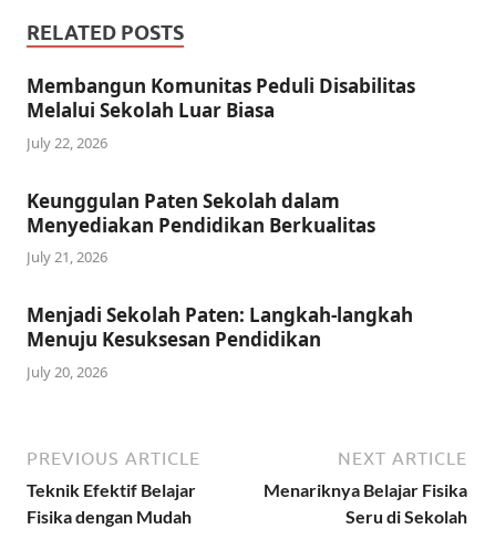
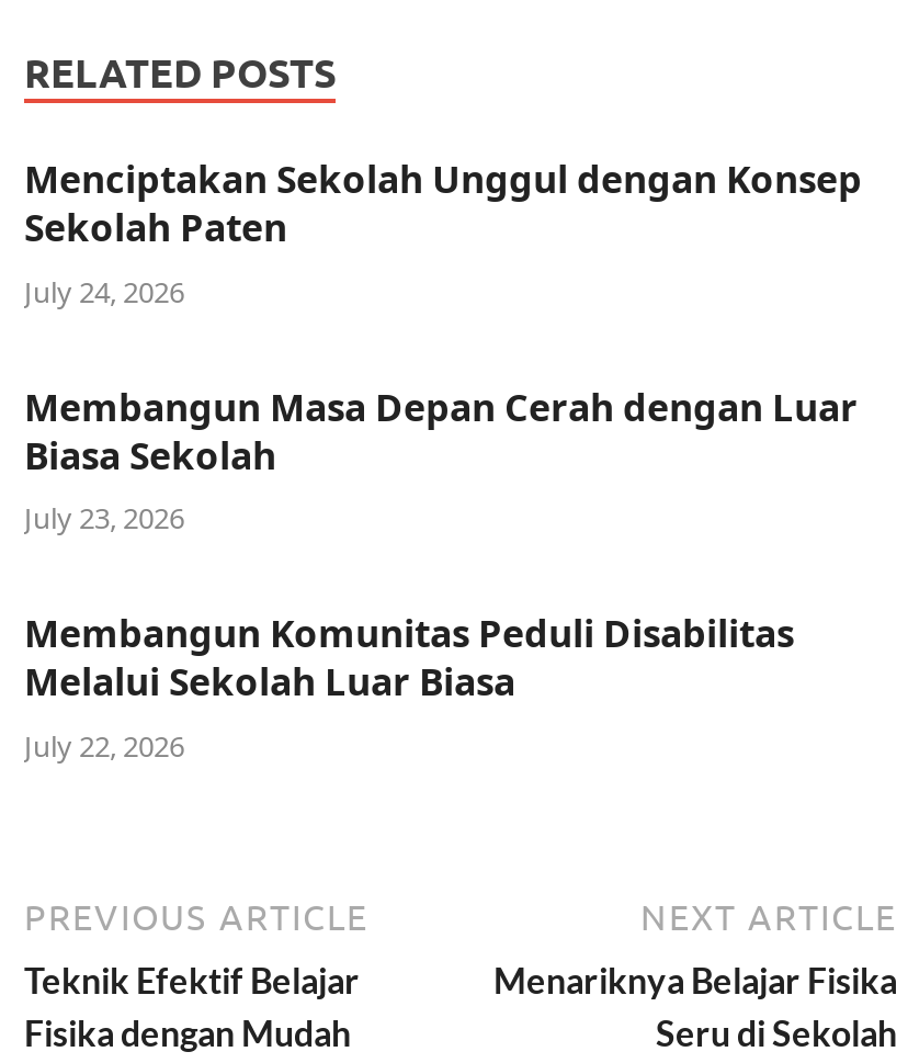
+ Menciptakan Sekolah Unggul dengan Konsep
+ Sekolah Paten
+ July 24, 2026
+ Membangun Masa Depan Cerah dengan Luar
+ Biasa Sekolah
+ July 23, 2026

moved down: Membangun Komunitas Peduli Disabilitas | Melalui Sekolah Luar Biasa | July 22, 2026

- Keunggulan Paten Sekolah dalam
- Menyediakan Pendidikan Berkualitas
- July 21, 2026
- Menjadi Sekolah Paten: Langkah-langkah
- Menuju Kesuksesan Pendidikan
- July 20, 2026
